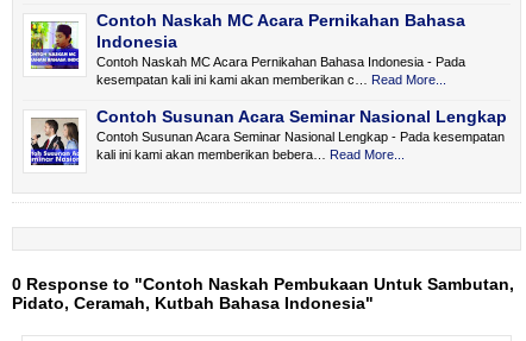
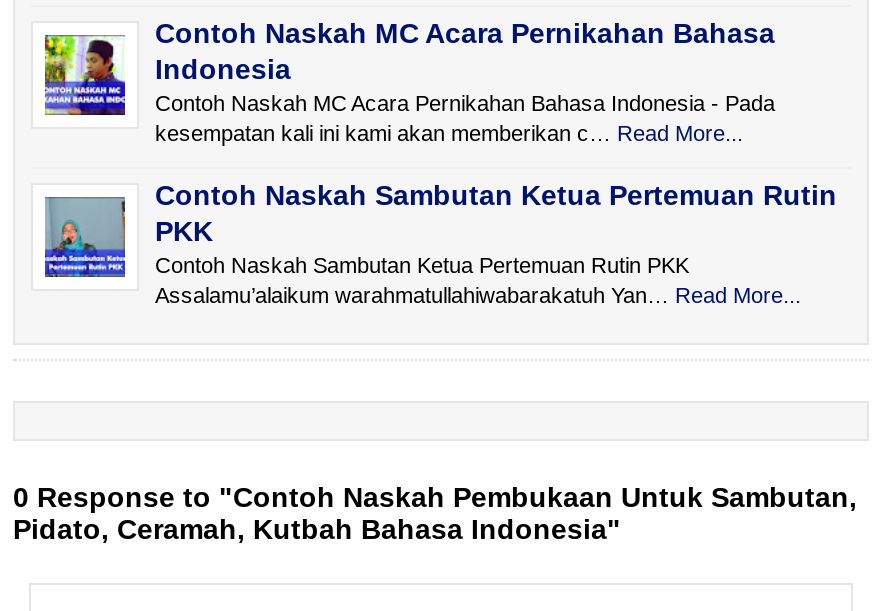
- [image]
- Contoh Susunan Acara Seminar Nasional Lengkap
- Contoh Susunan Acara Seminar Nasional Lengkap - Pada kesempatan
- kali ini kami akan memberikan bebera… Read More...
+ [image]
+ Contoh Naskah Sambutan Ketua Pertemuan Rutin
+ PKK
+ Contoh Naskah Sambutan Ketua Pertemuan Rutin PKK
+ Assalamu’alaikum warahmatullahiwabarakatuh Yan… Read More...
